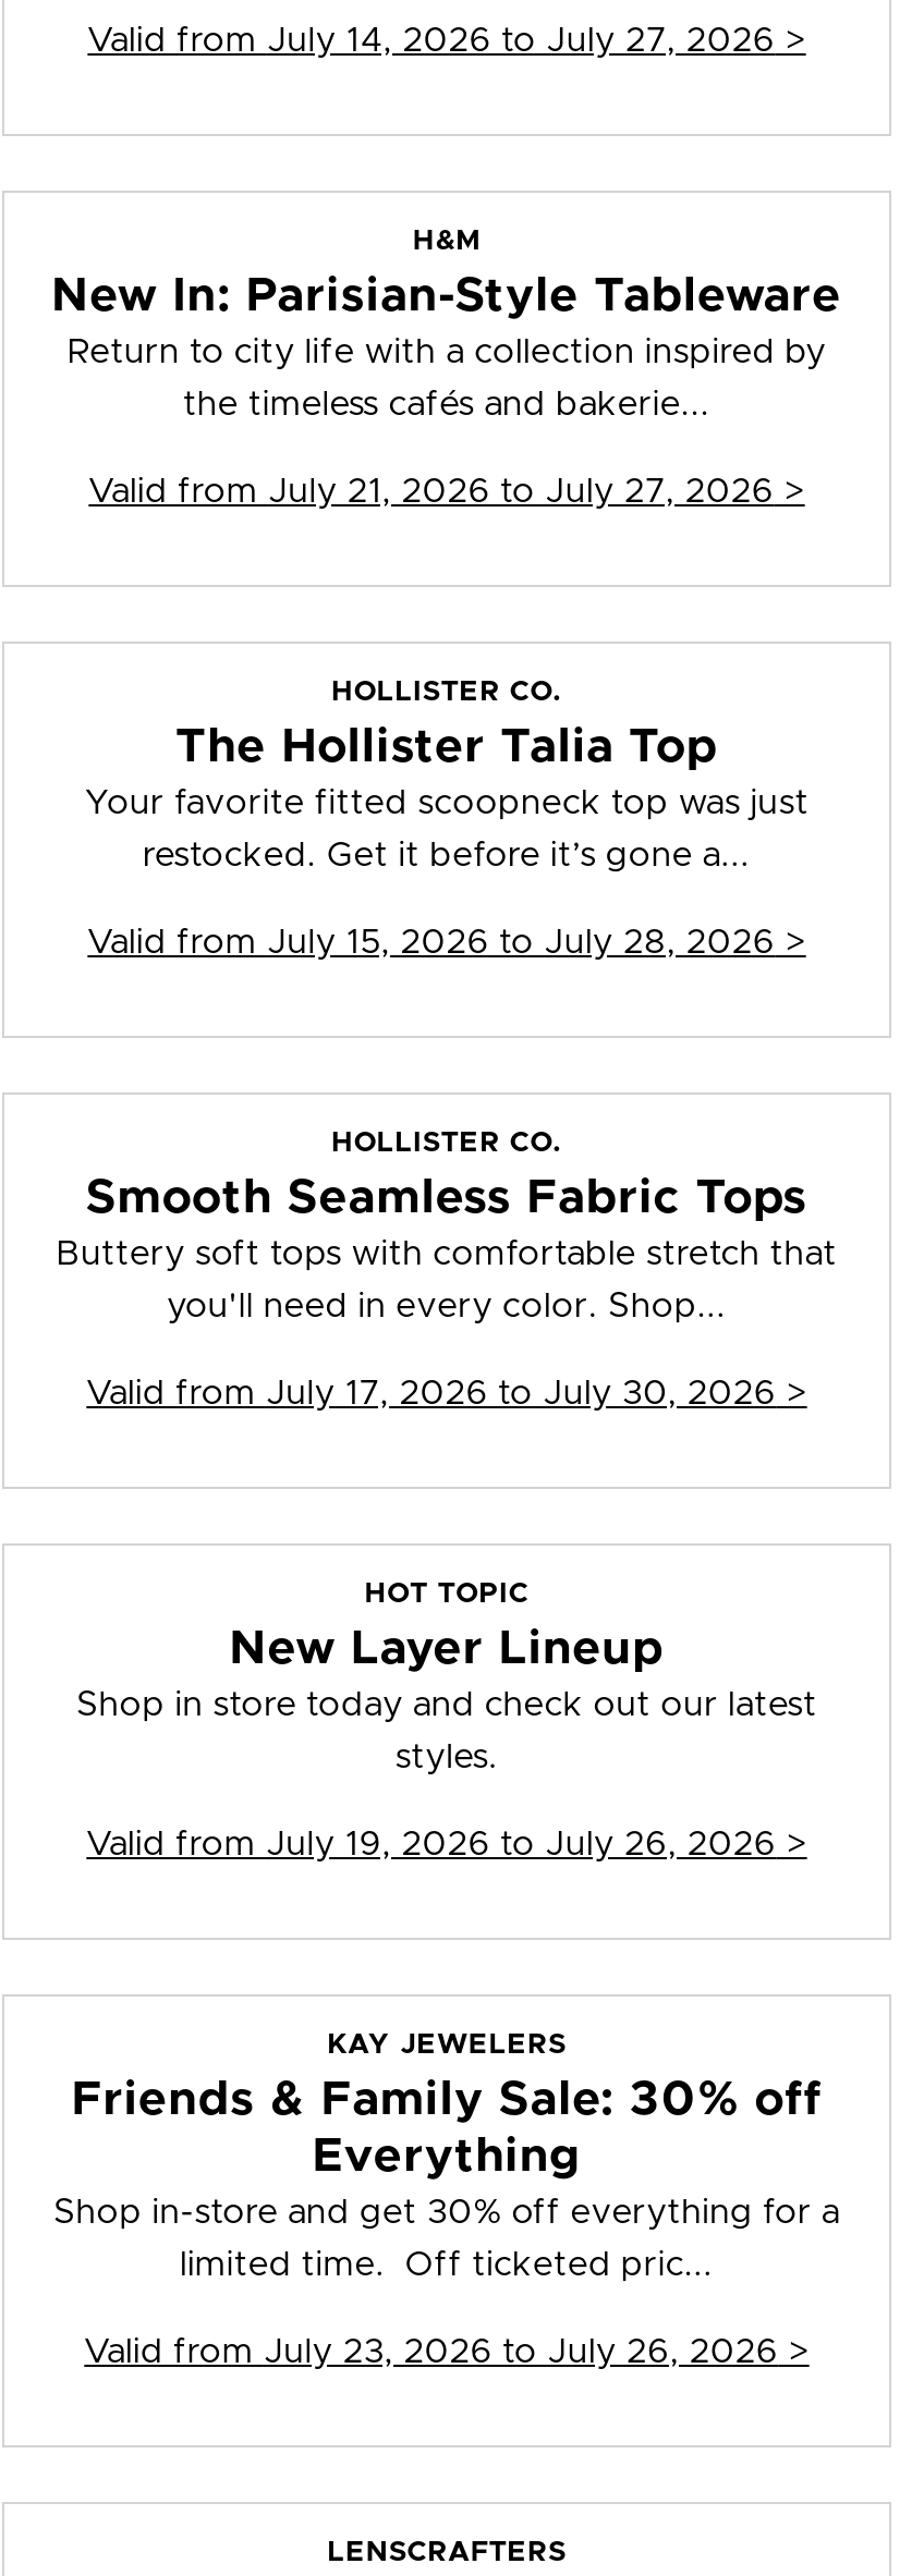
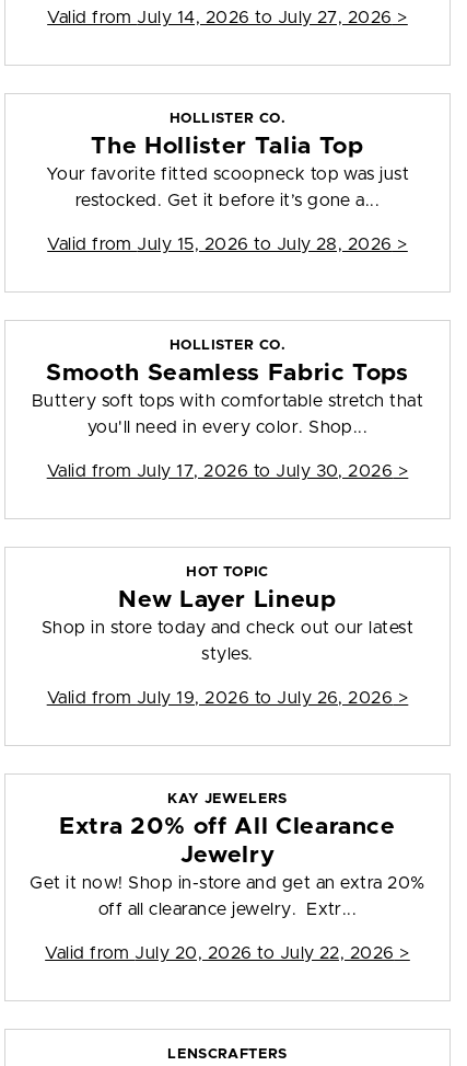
- H&M
- New In: Parisian-Style Tableware
- Return to city life with a collection inspired by
- the timeless cafés and bakerie...
- Valid from July 21, 2026 to July 27, 2026 >

- Friends & Family Sale: 30% off
- Everything
- Shop in-store and get 30% off everything for a
+ Extra 20% off All Clearance
+ Jewelry
+ Get it now! Shop in-store and get an extra 20%

- limited time. Off ticketed pric...
+ off all clearance jewelry. Extr...

- Valid from July 23, 2026 to July 26, 2026 >
+ Valid from July 20, 2026 to July 22, 2026 >
